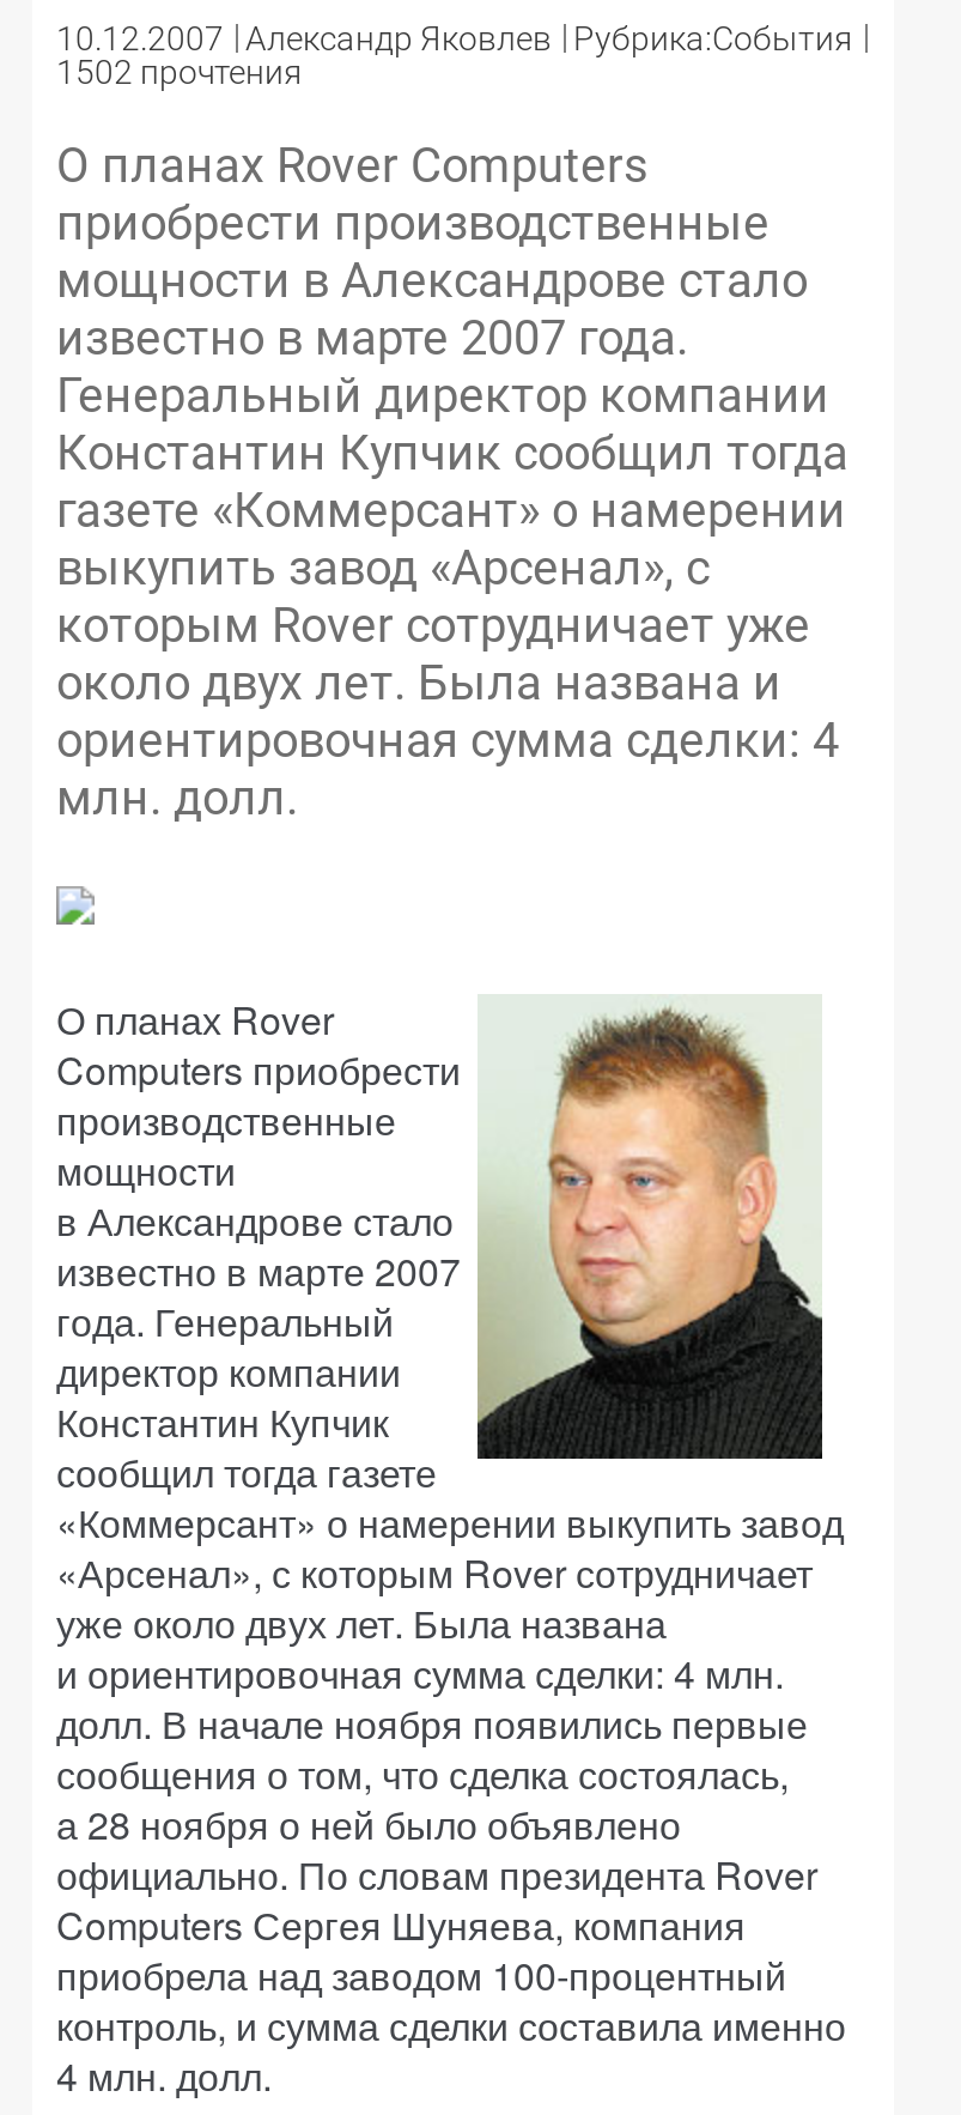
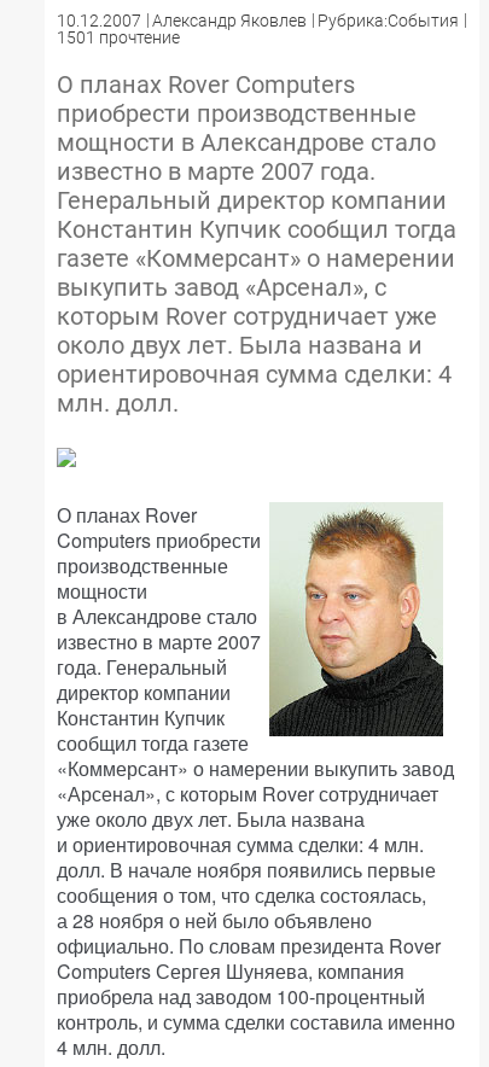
- 1502 прочтения
+ 1501 прочтение
